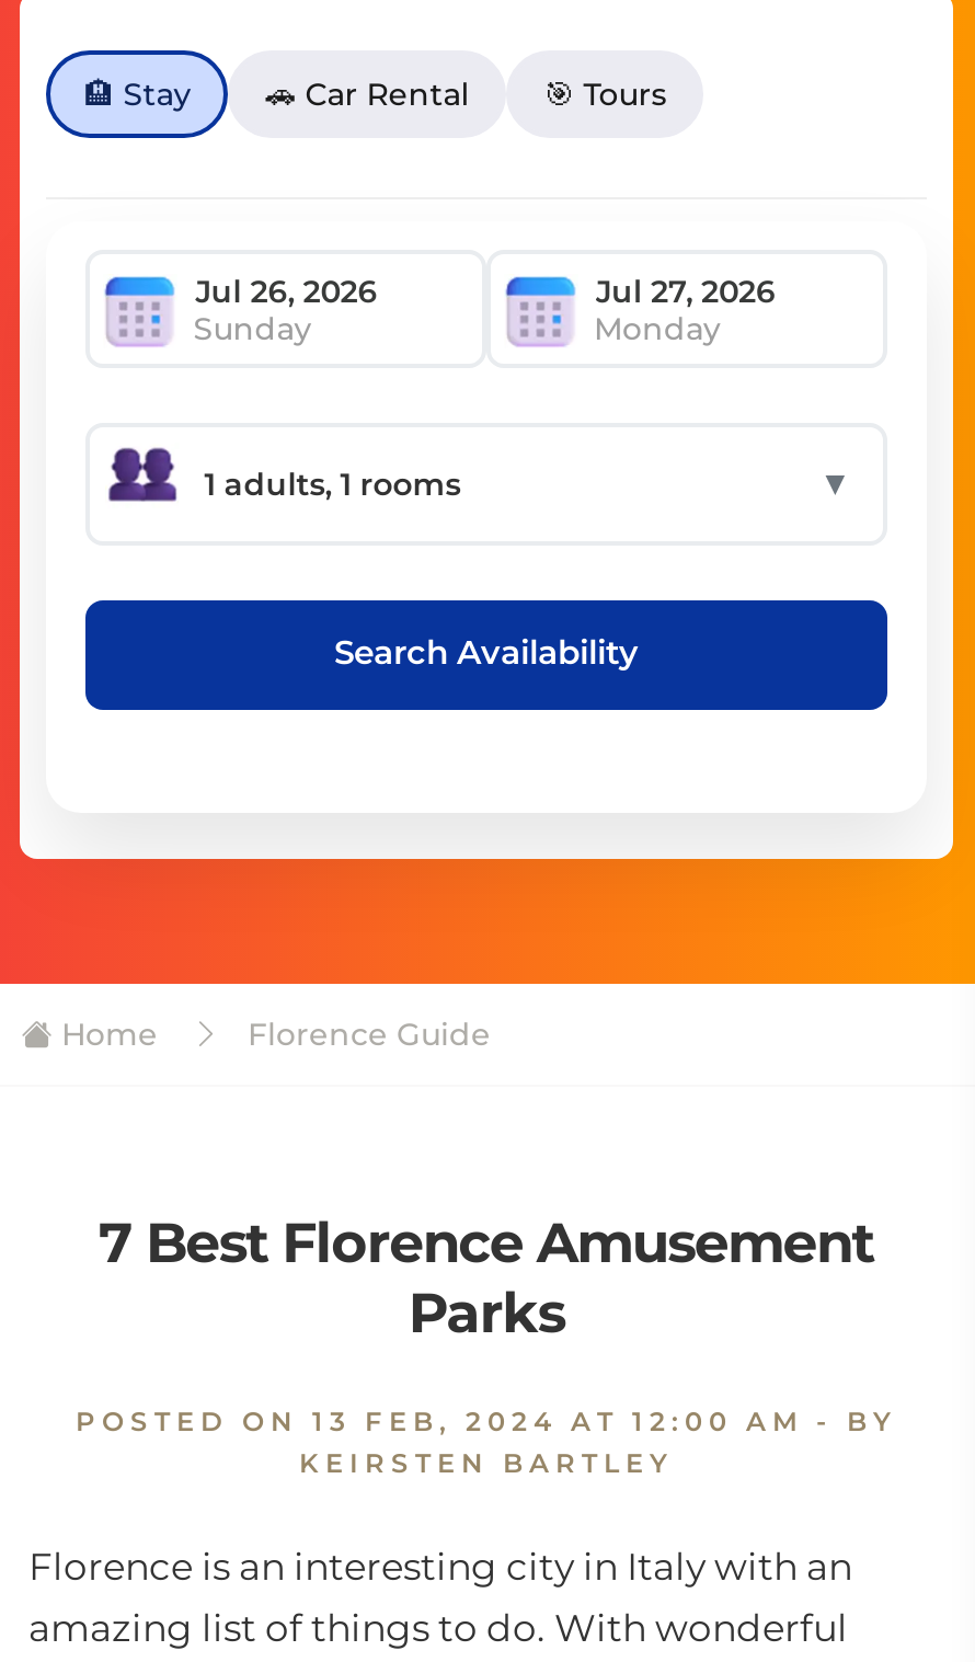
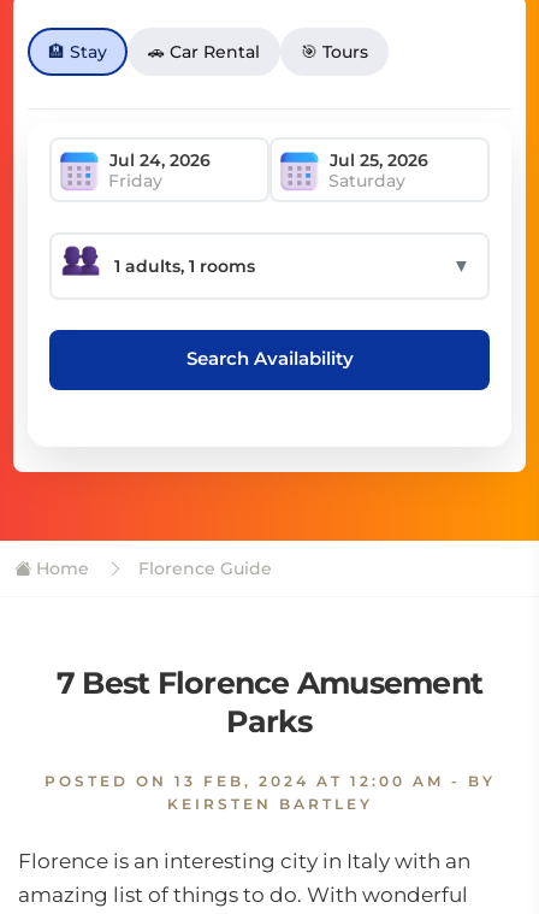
- Sunday
- Monday
+ Friday
+ Saturday
